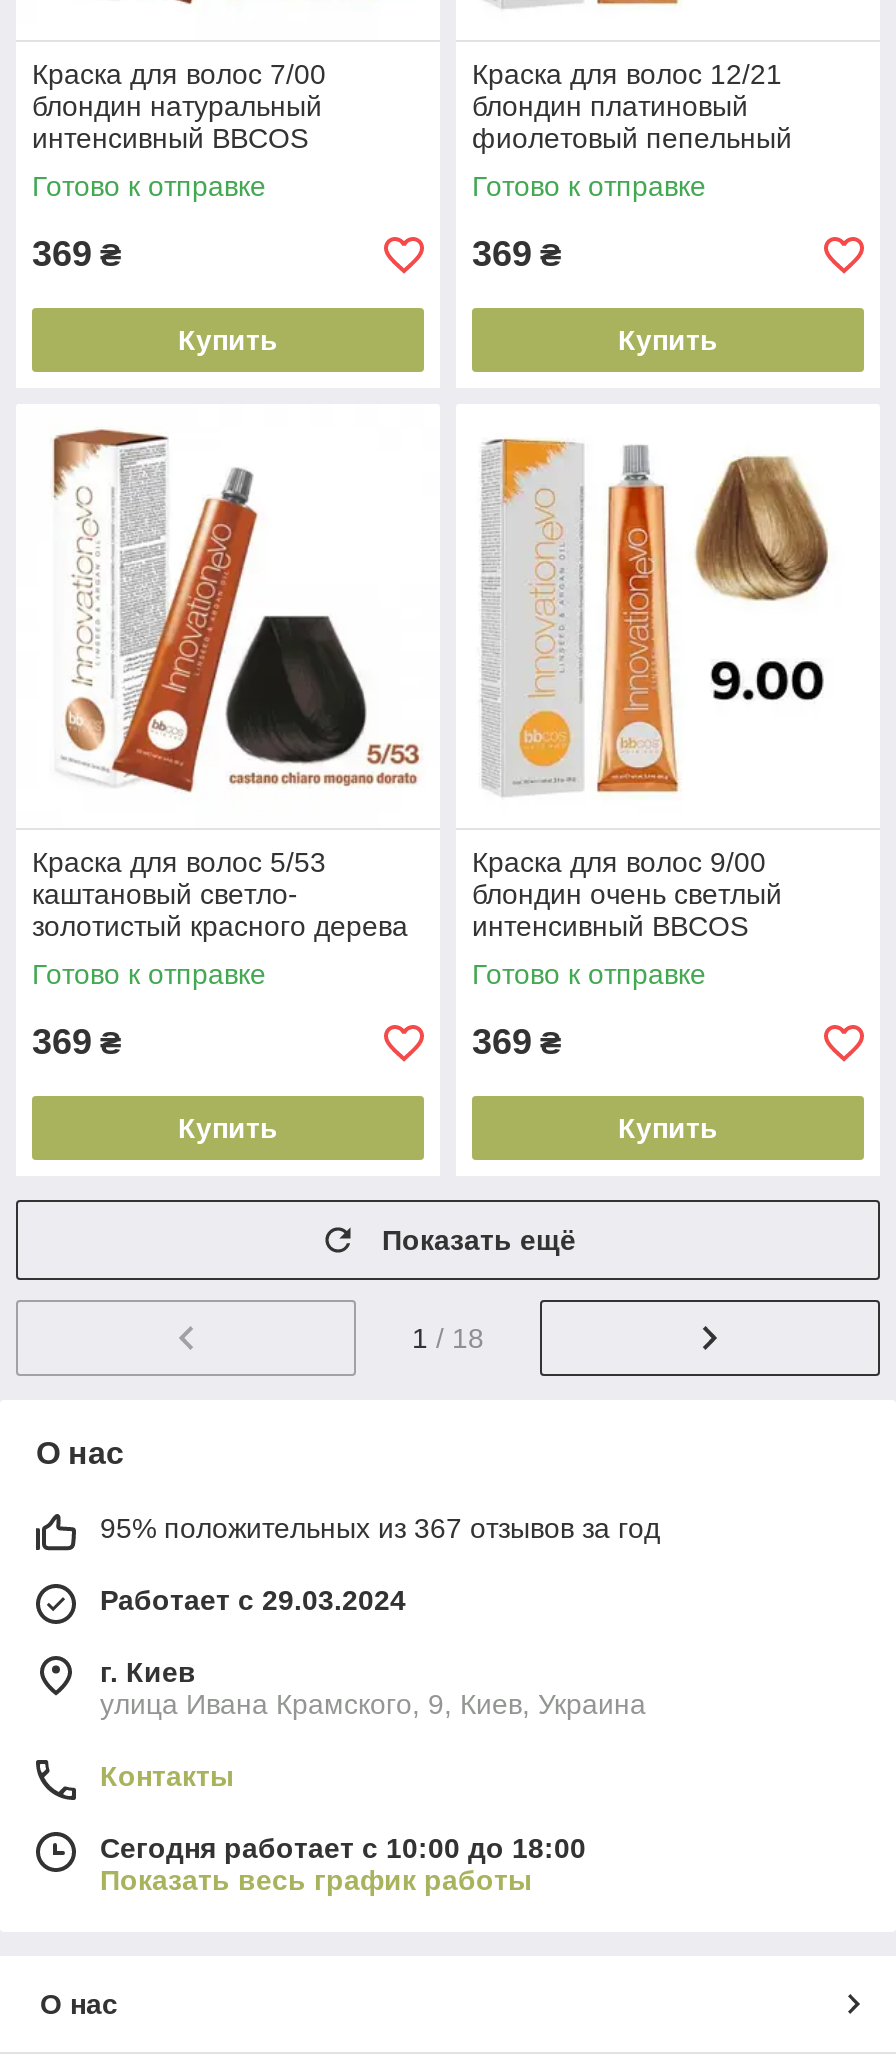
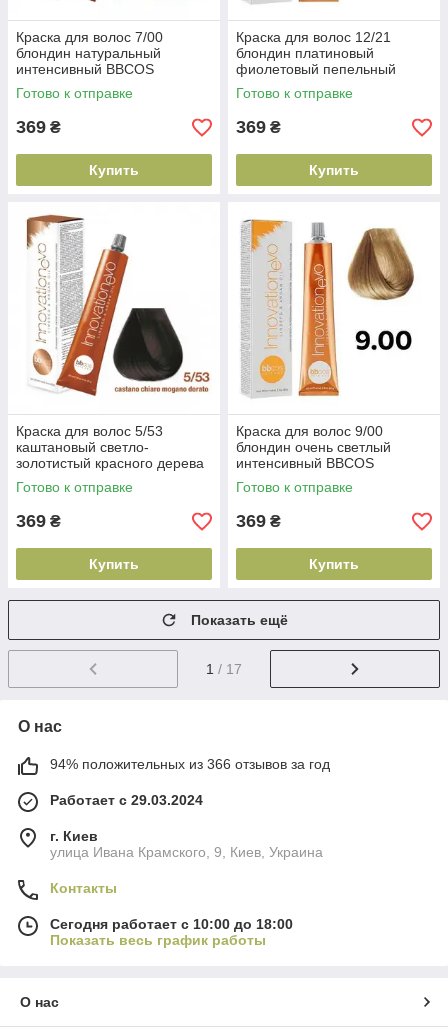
- 1 / 18
+ 1 / 17

- 95% положительных из 367 отзывов за год
+ 94% положительных из 366 отзывов за год
